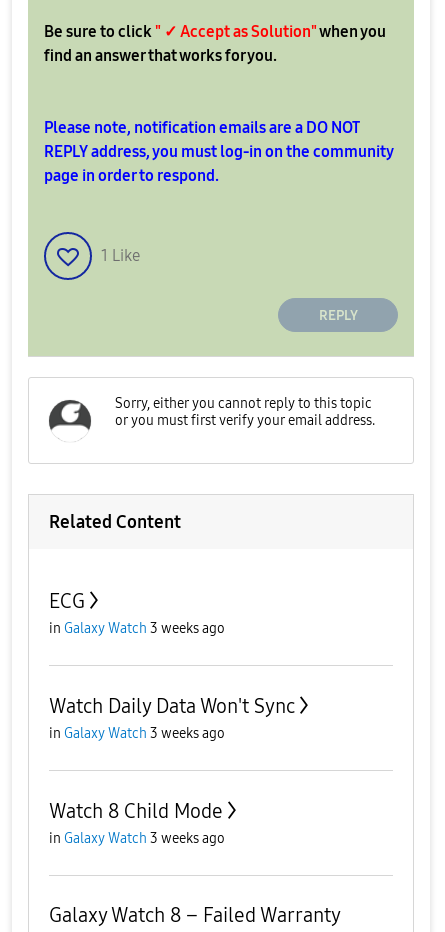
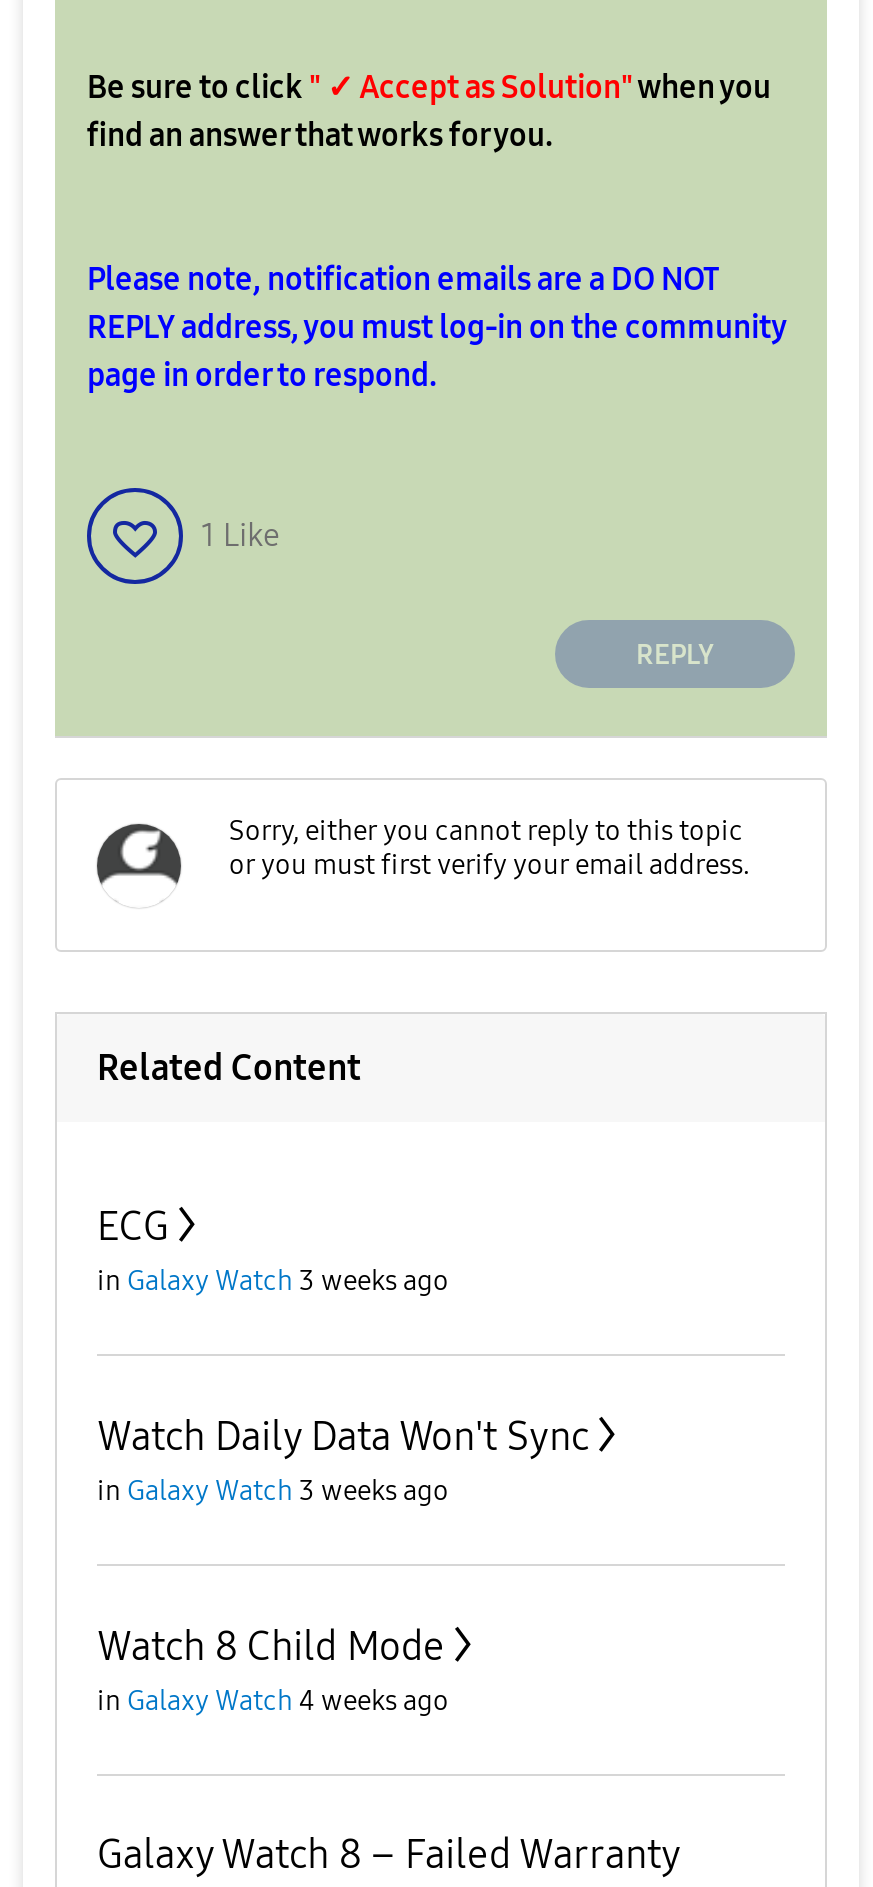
- in Galaxy Watch 3 weeks ago
+ in Galaxy Watch 4 weeks ago
